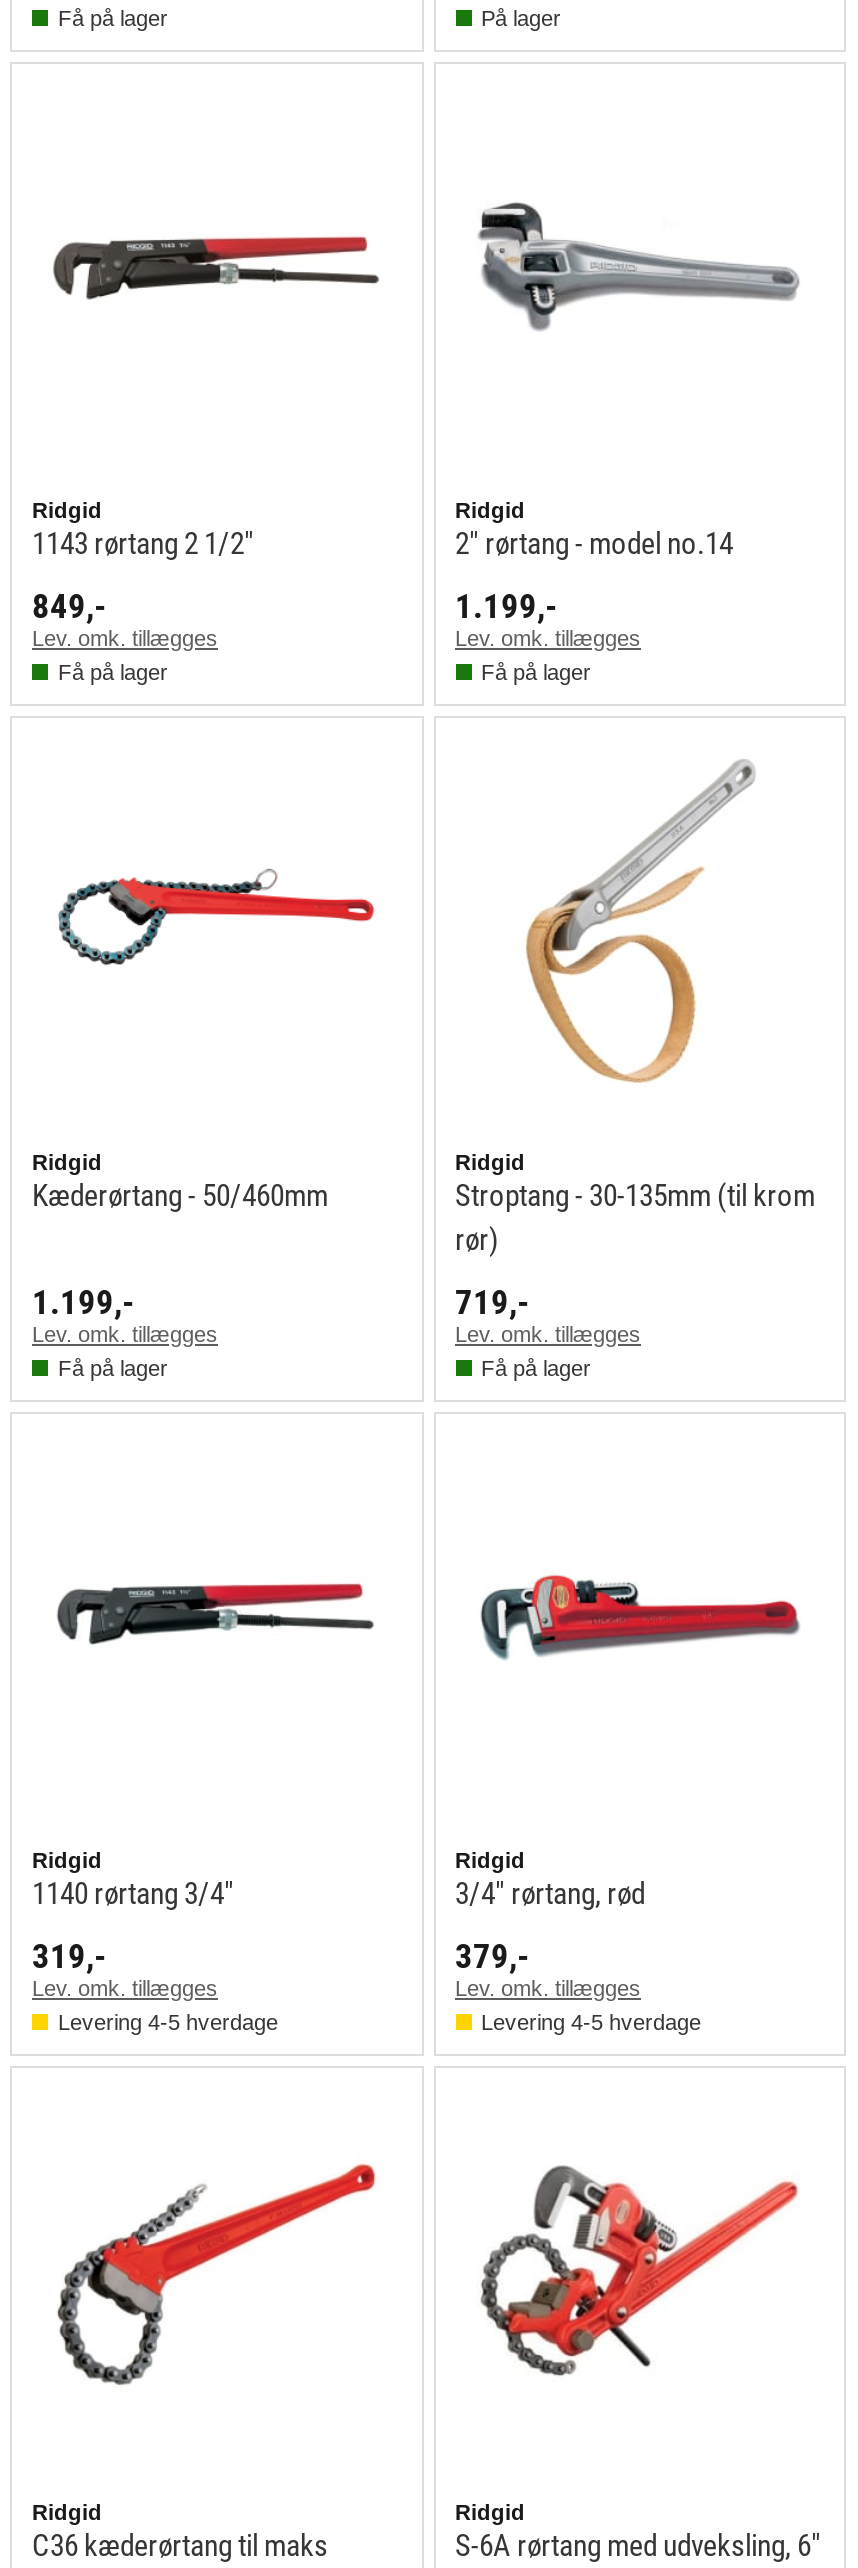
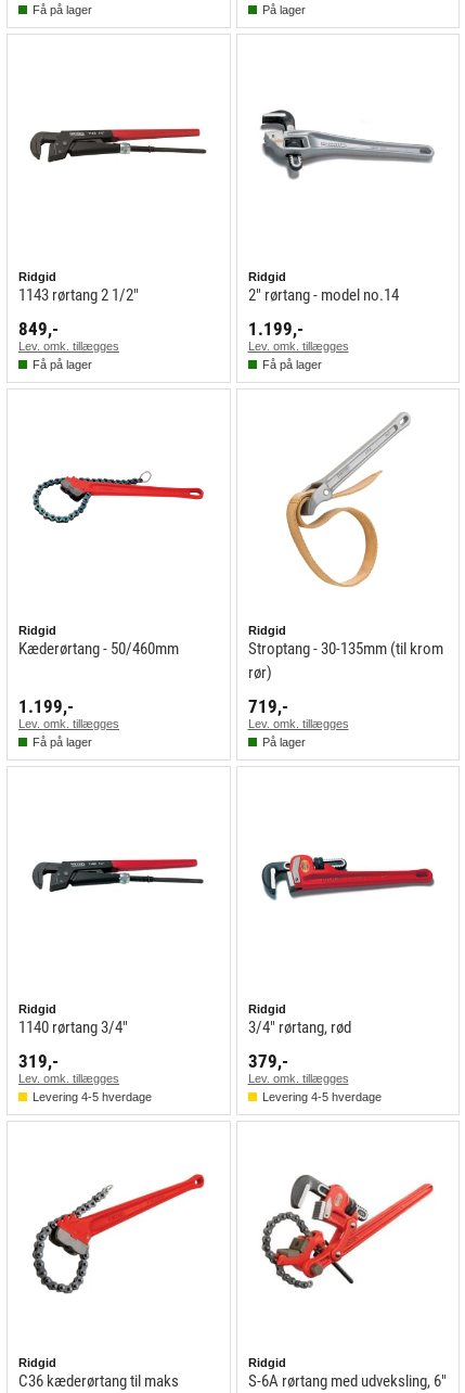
- Få på lager
+ På lager
